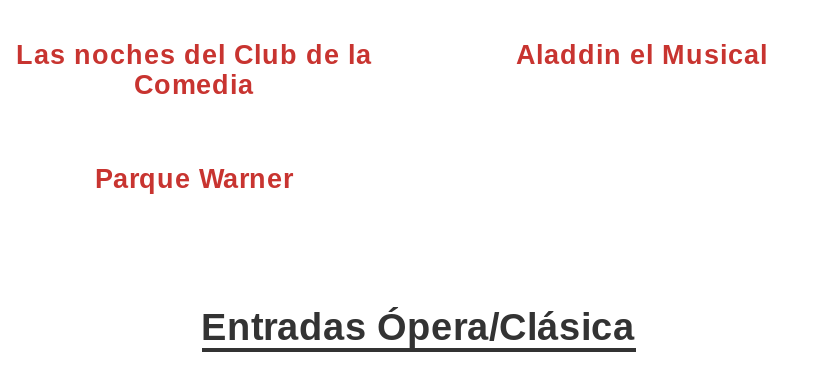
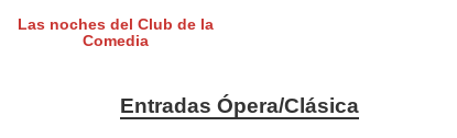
- Aladdin el Musical

- Parque Warner
